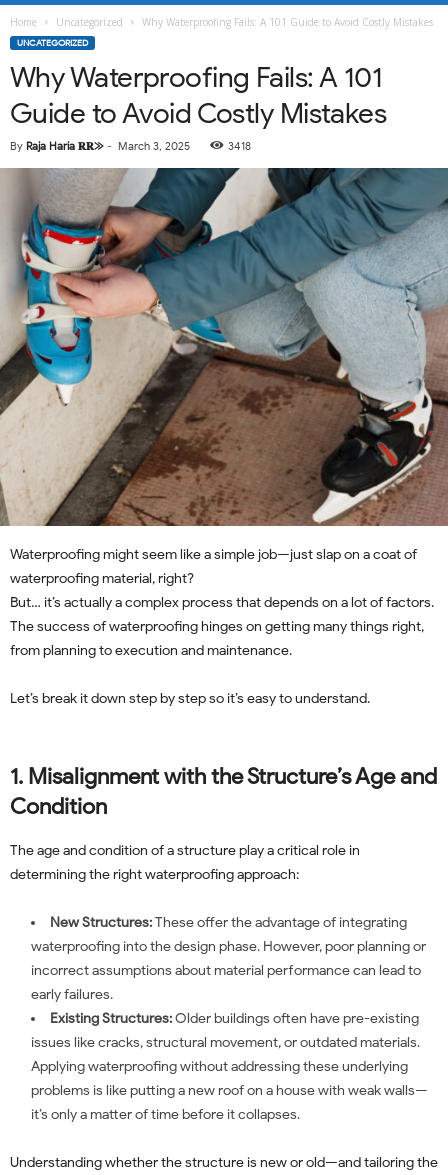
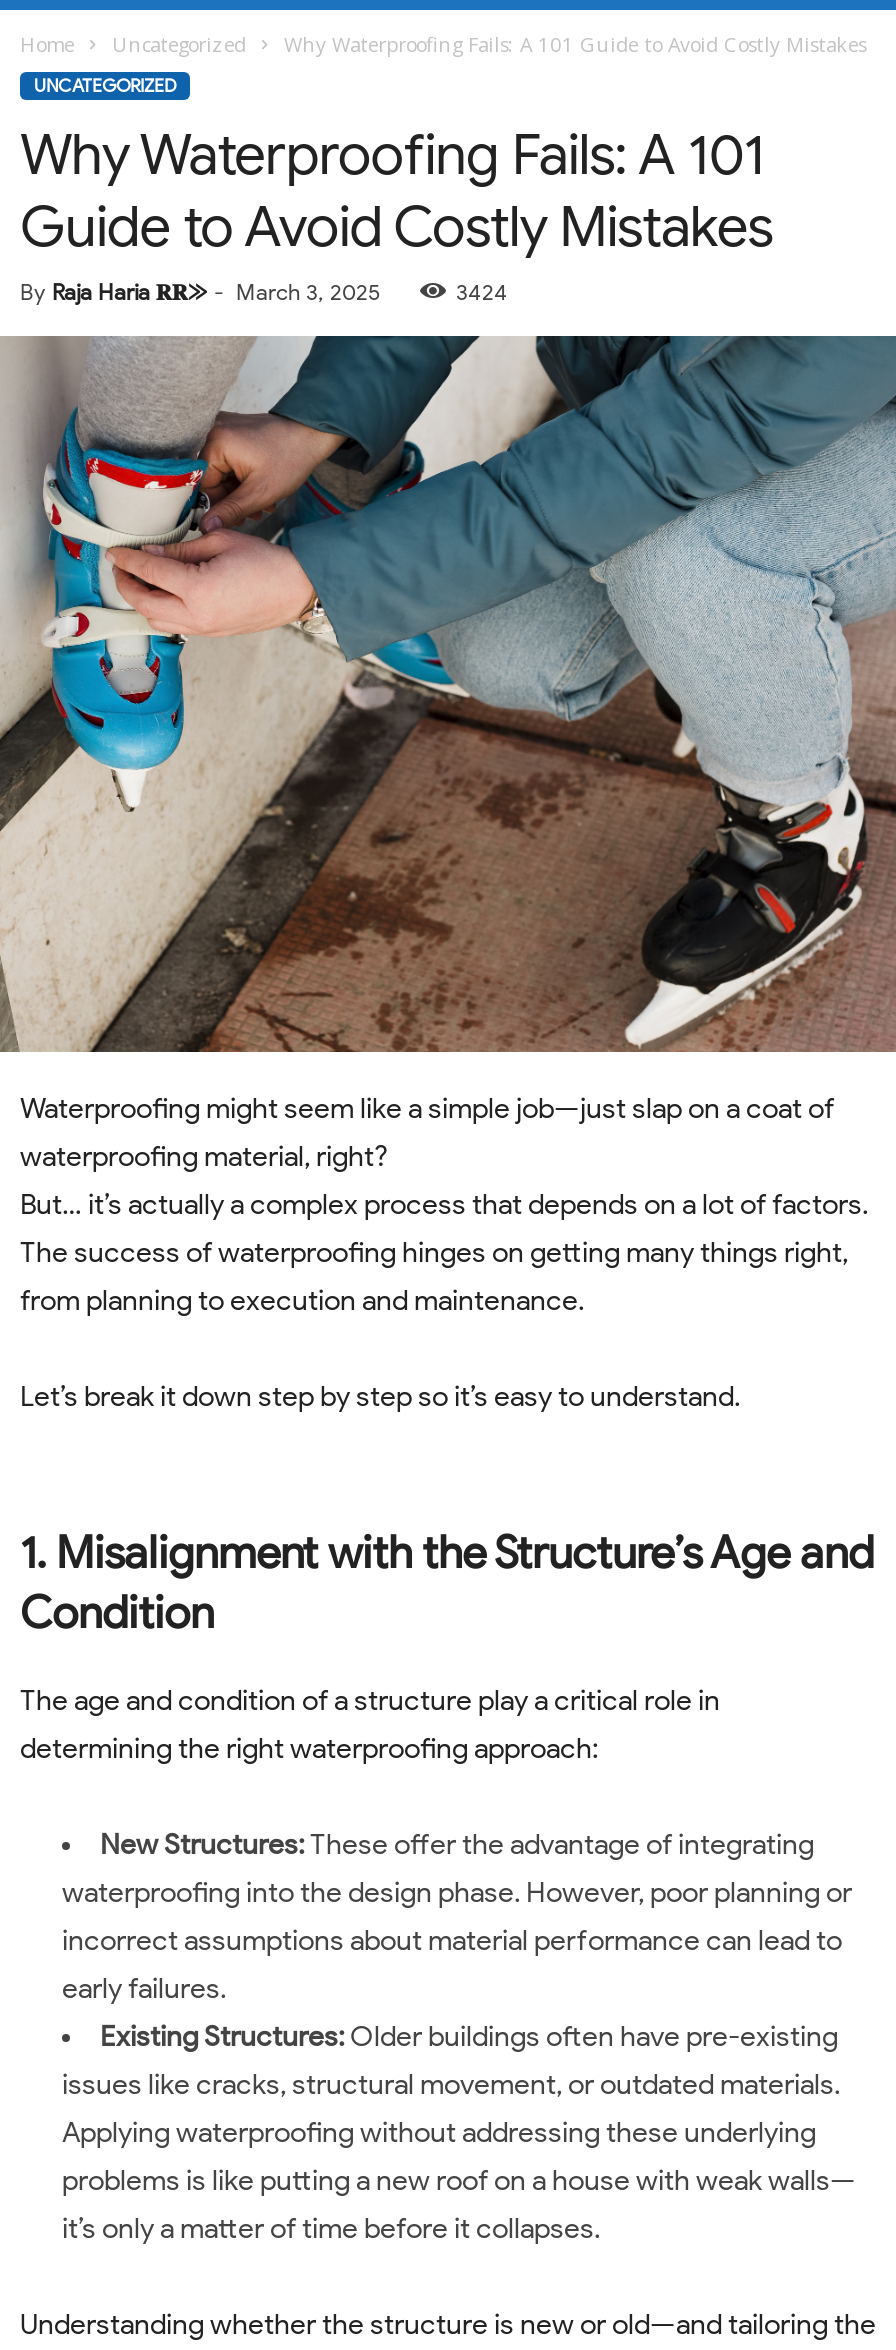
- 3418
+ 3424
